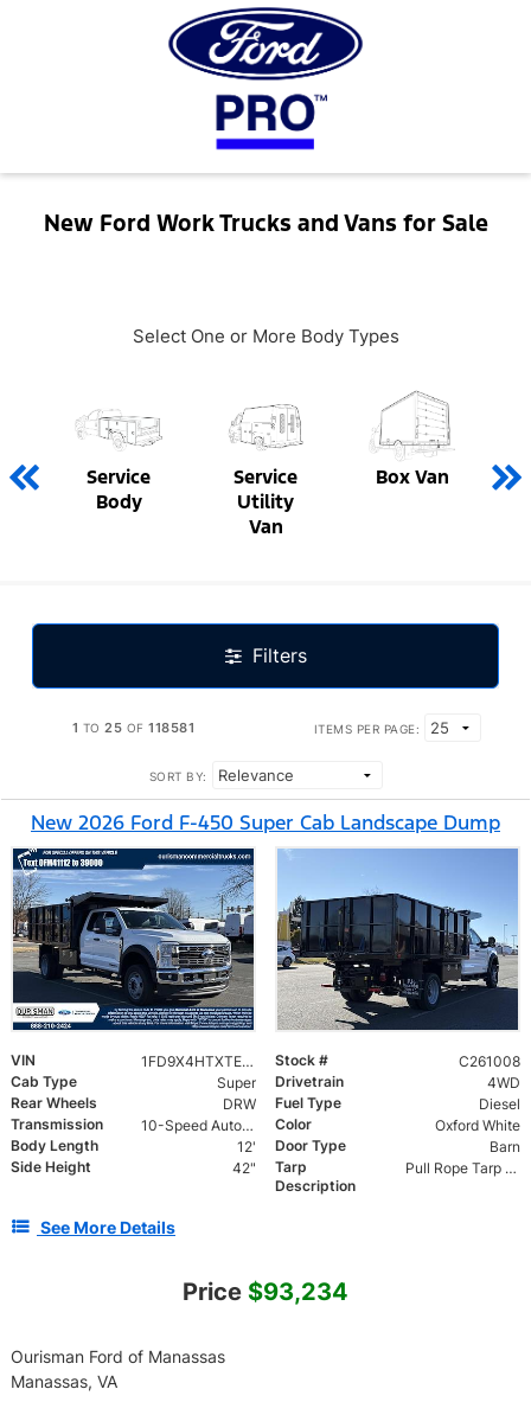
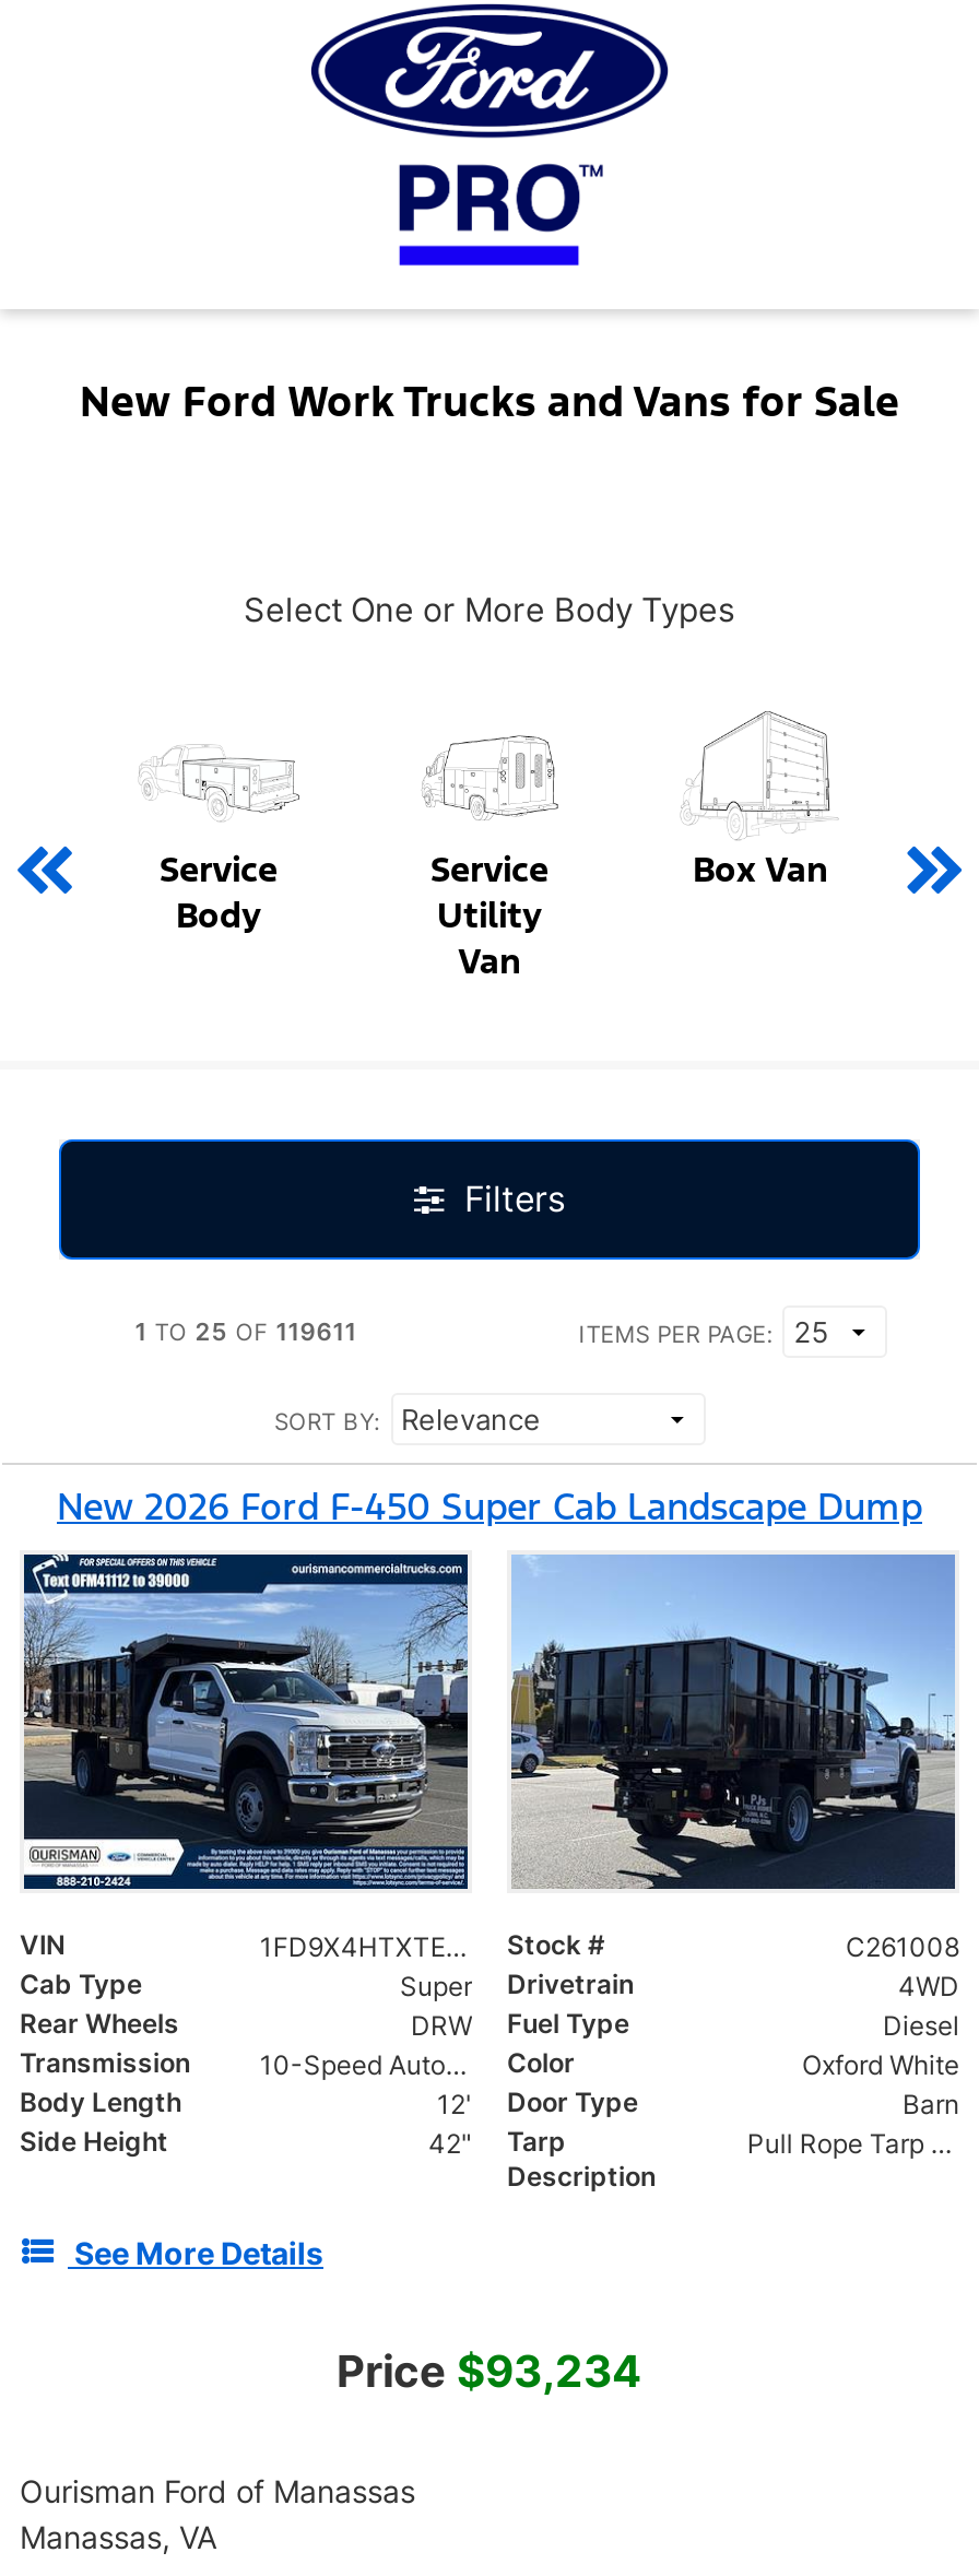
- 1 TO 25 OF 118581
+ 1 TO 25 OF 119611
